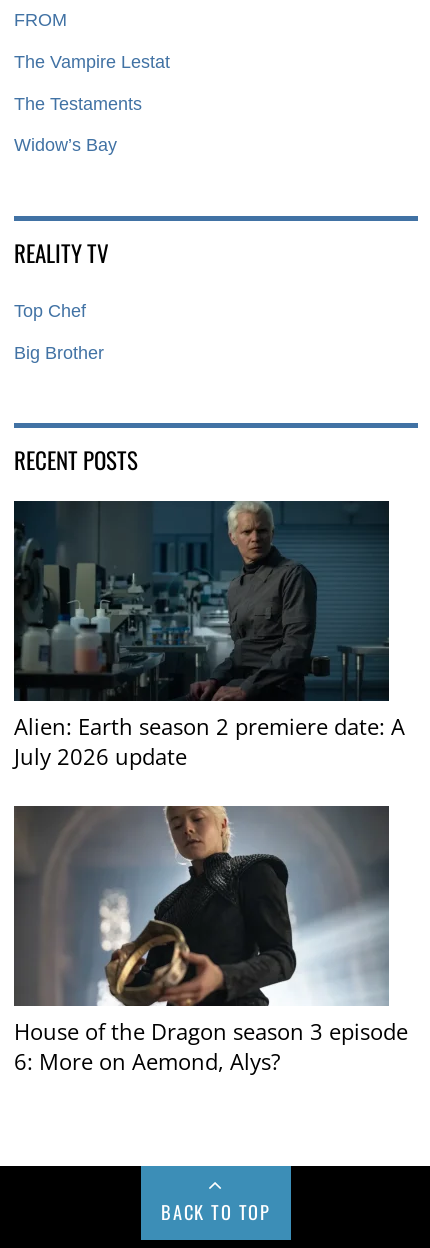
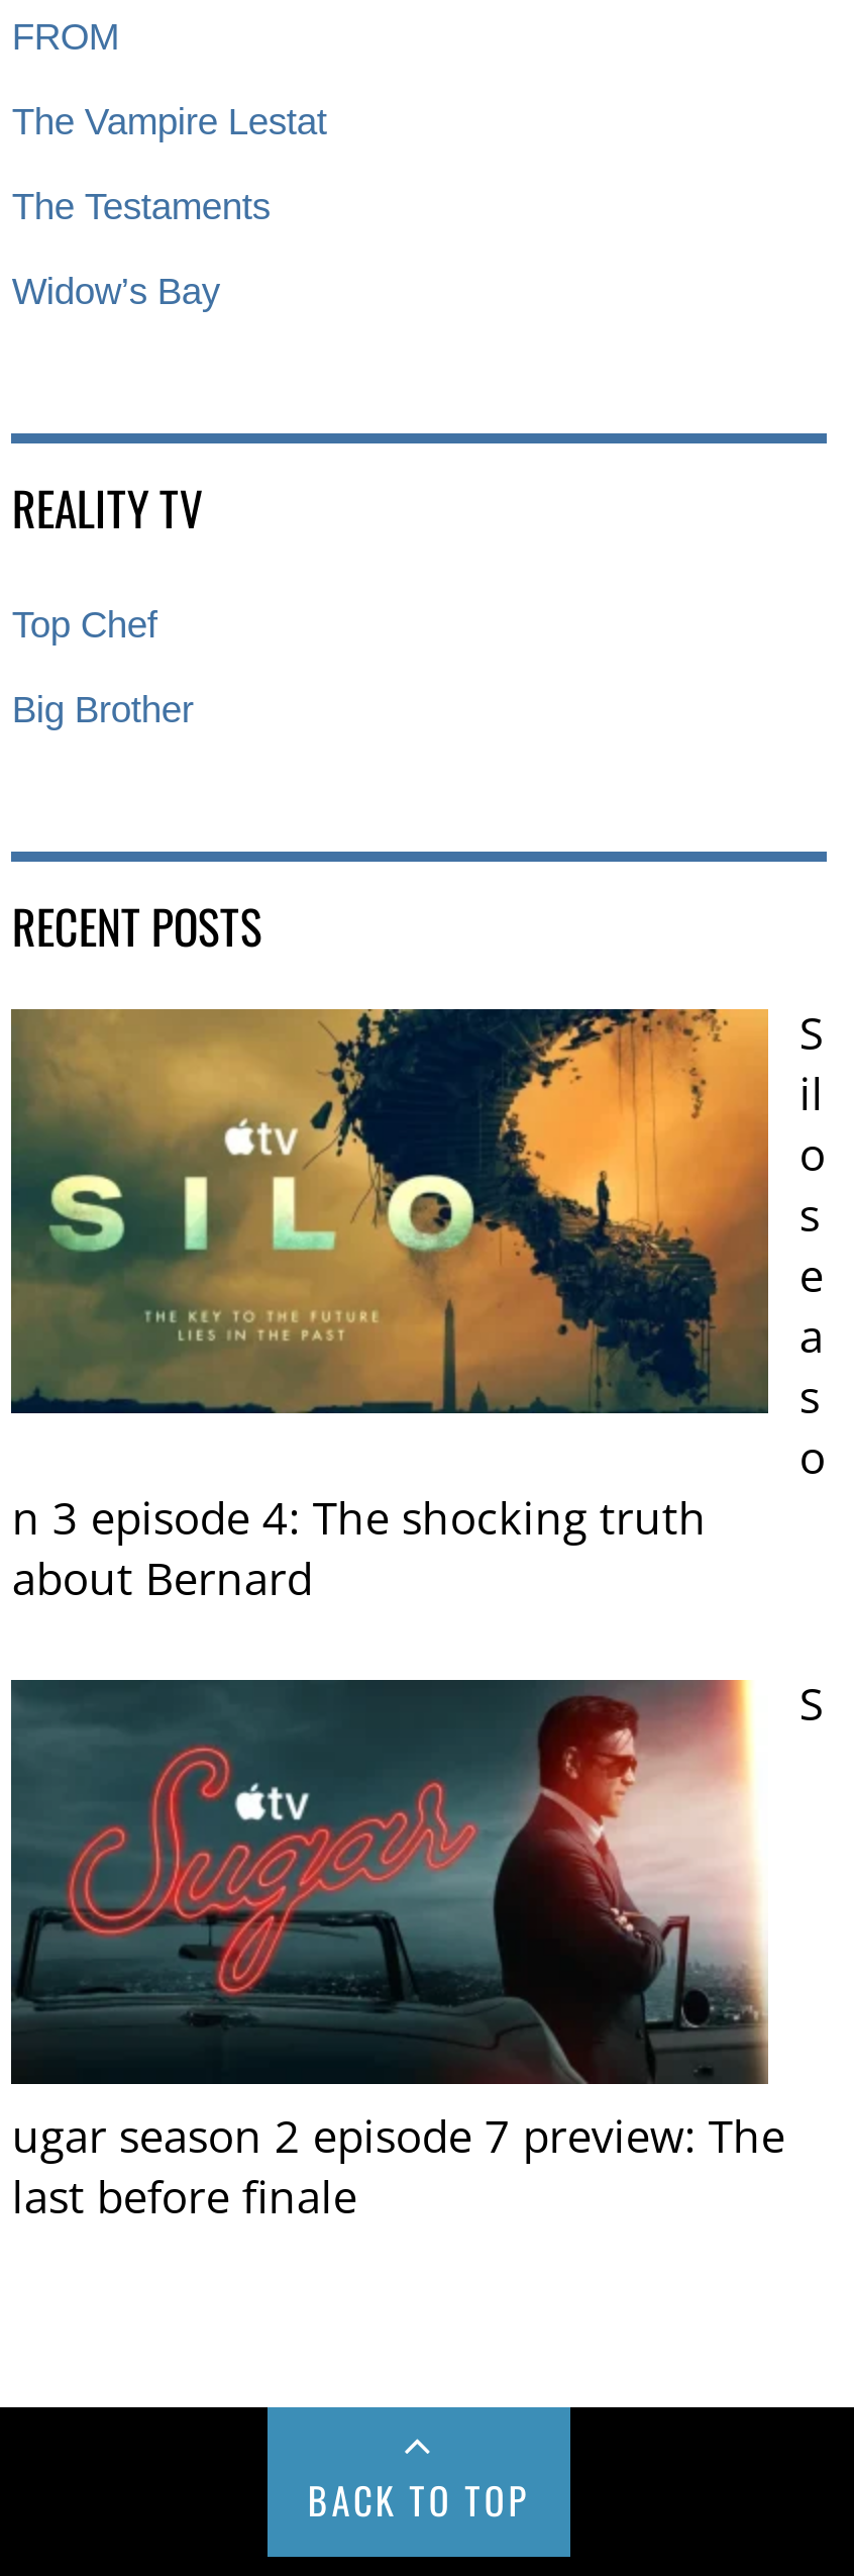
- [image]
- Alien: Earth season 2 premiere date: A
- July 2026 update
+ [image]
+ S
+ il
+ o
+ s
+ e
+ a
+ s
+ o
+ n 3 episode 4: The shocking truth
+ about Bernard
+ S

- [image]
- House of the Dragon season 3 episode
- 6: More on Aemond, Alys?
+ [image]
+ ugar season 2 episode 7 preview: The
+ last before finale
